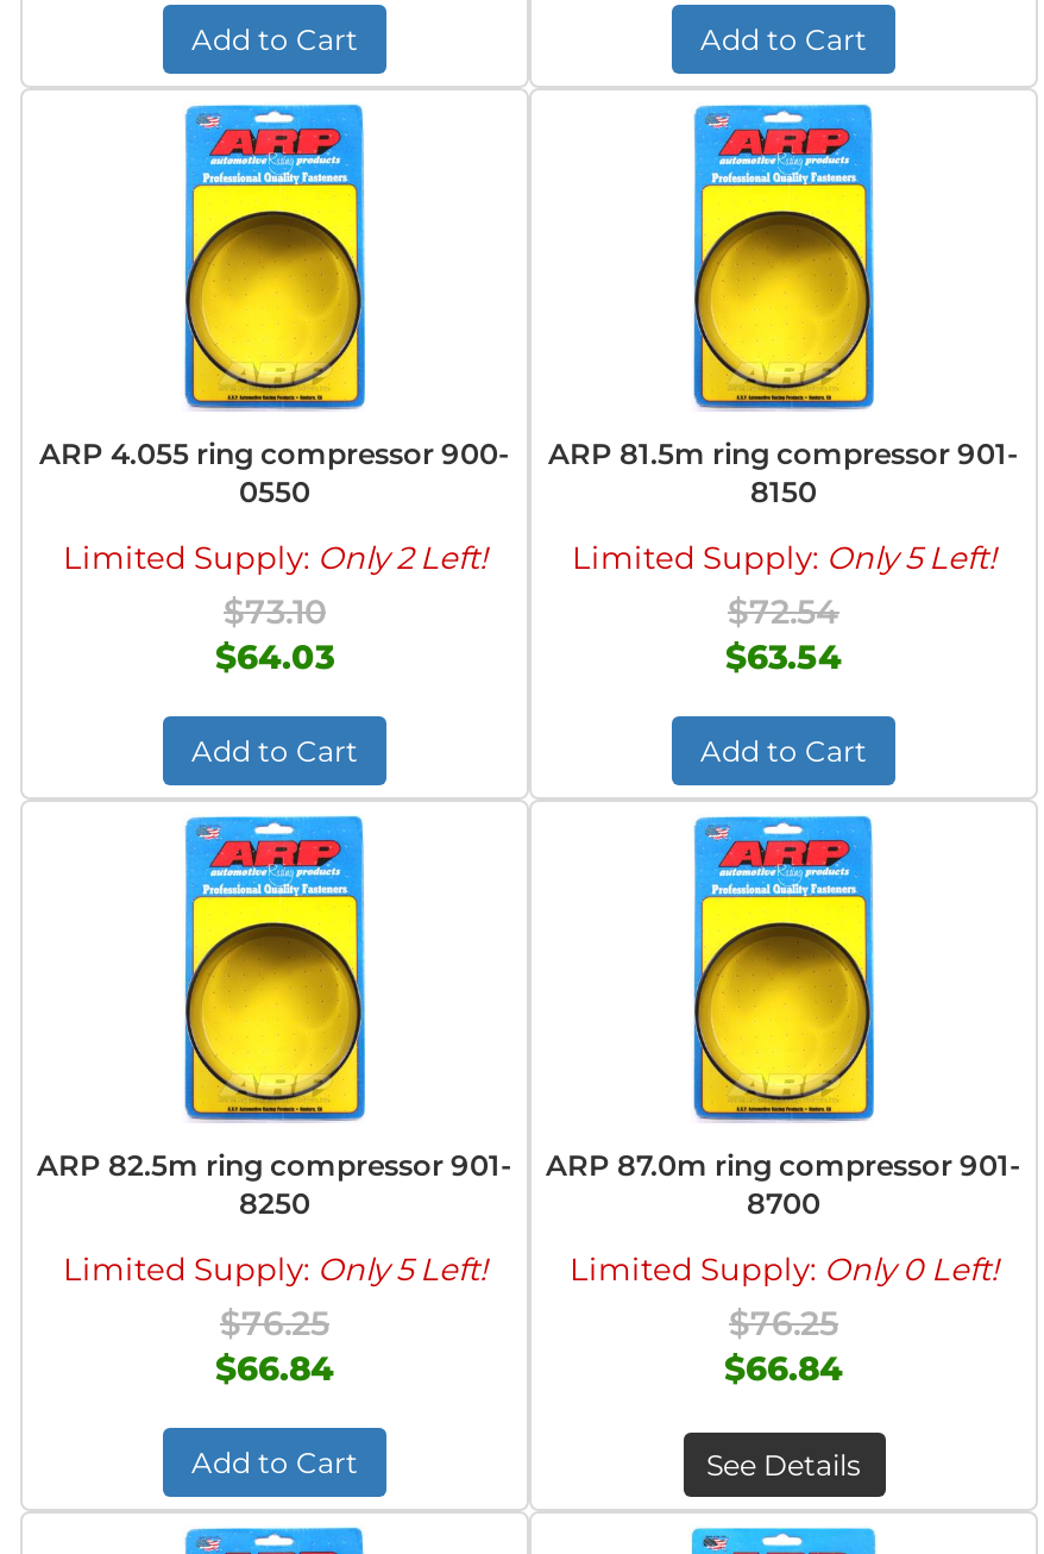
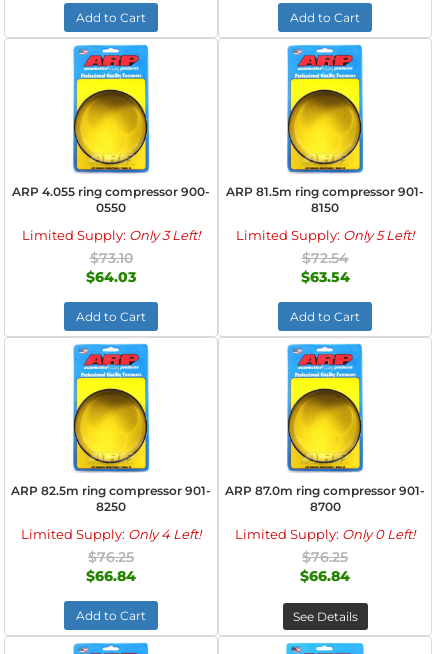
- Limited Supply: Only 2 Left!
+ Limited Supply: Only 3 Left!

- Limited Supply: Only 5 Left!
+ Limited Supply: Only 4 Left!
